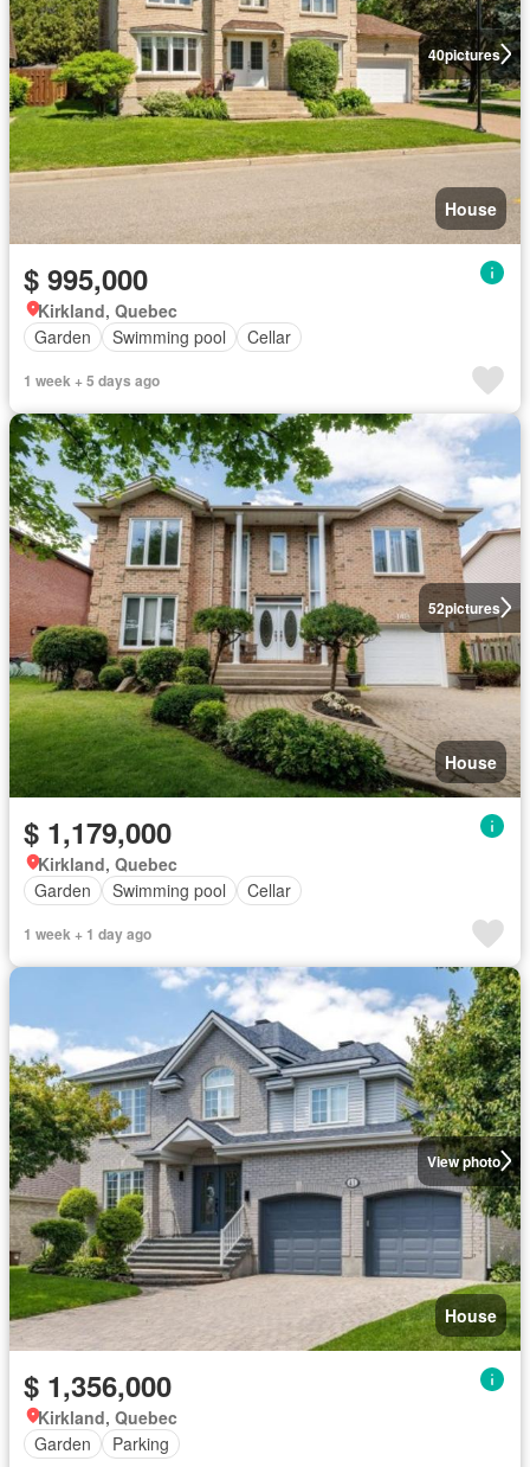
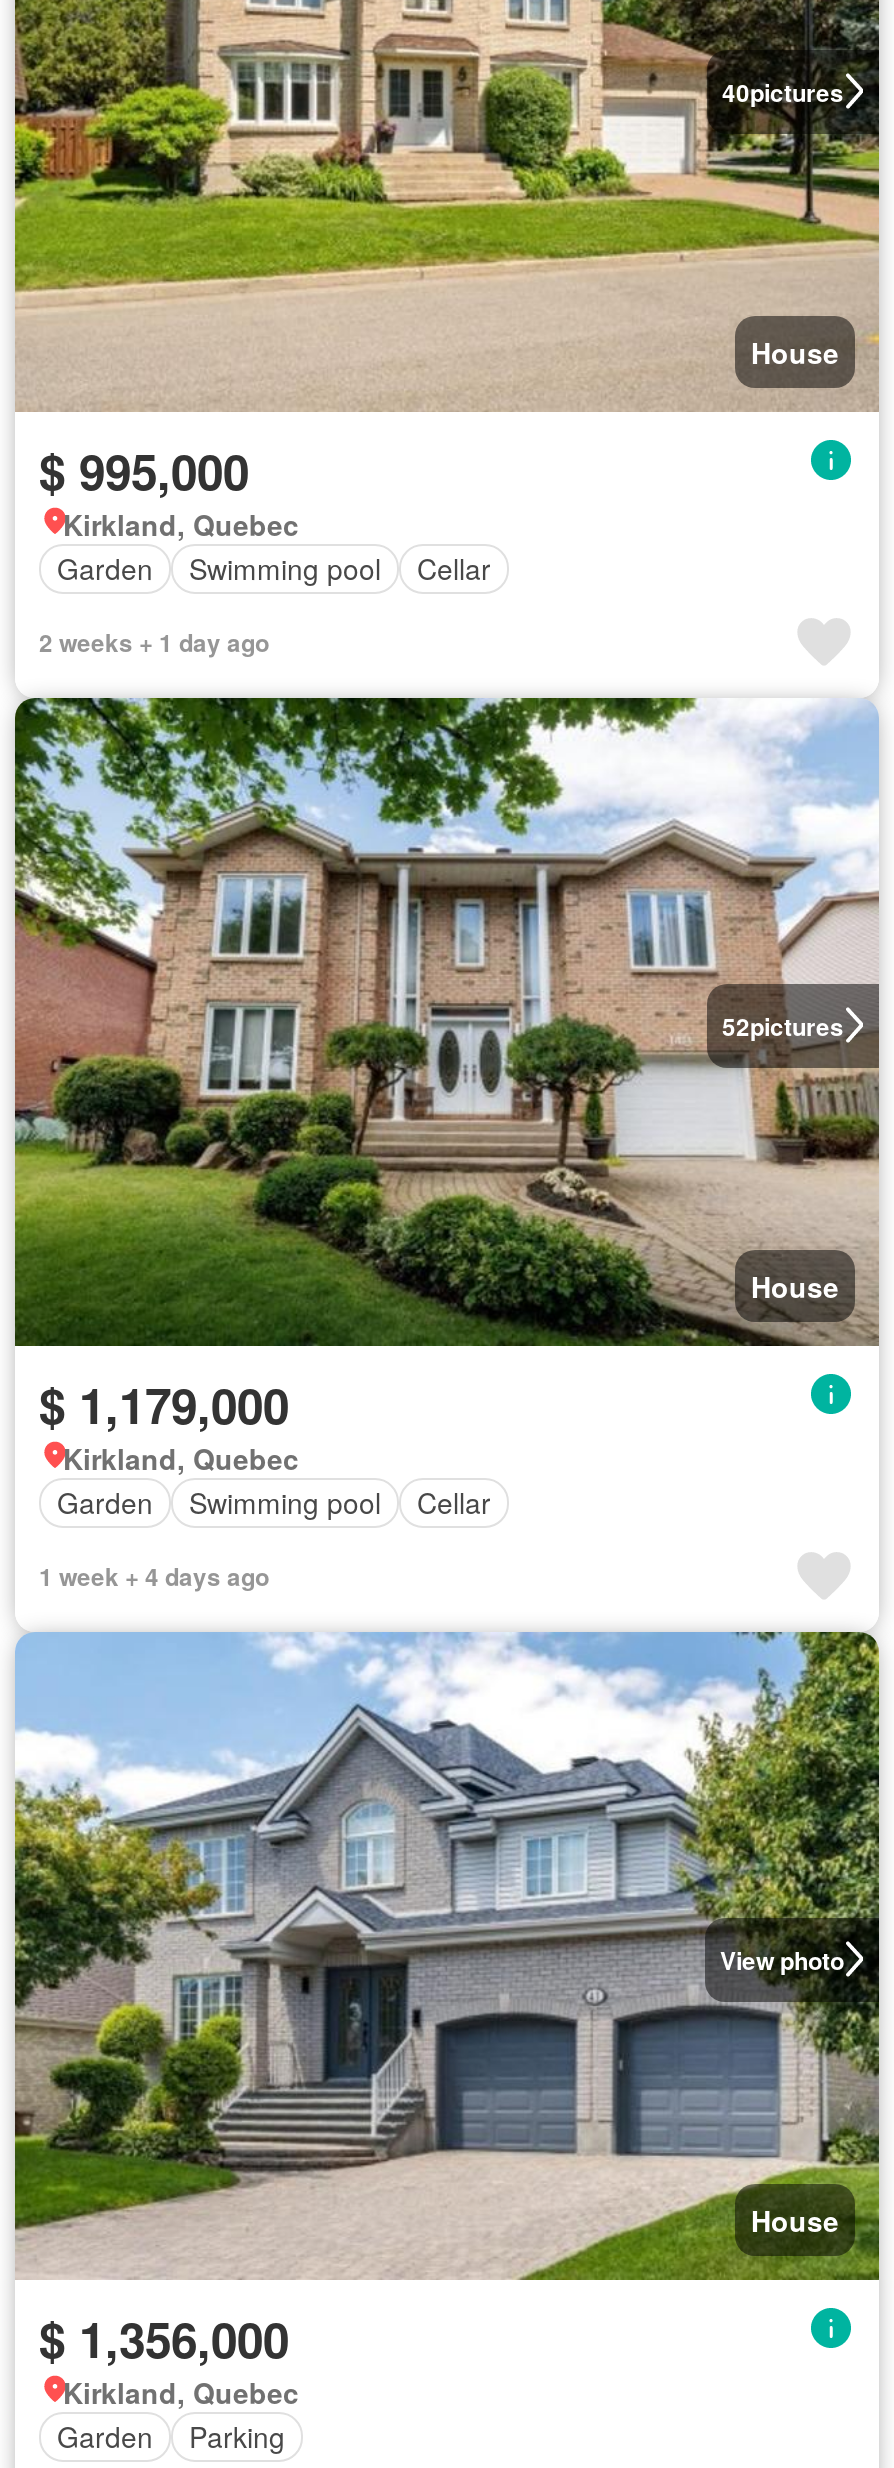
- 1 week + 5 days ago
+ 2 weeks + 1 day ago

- 1 week + 1 day ago
+ 1 week + 4 days ago
